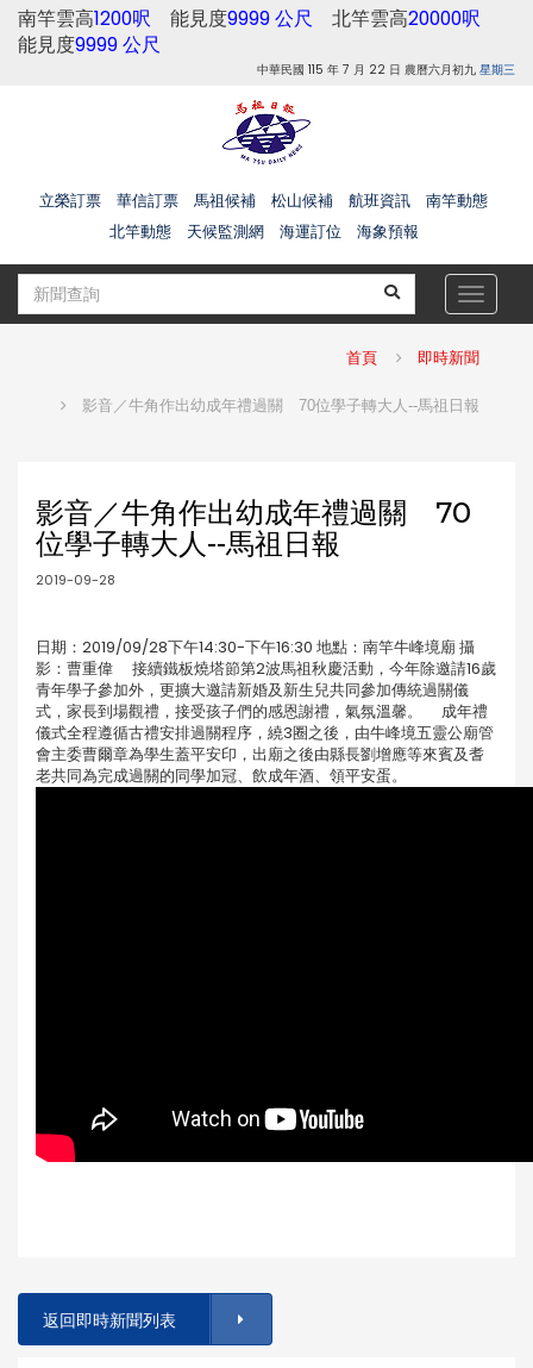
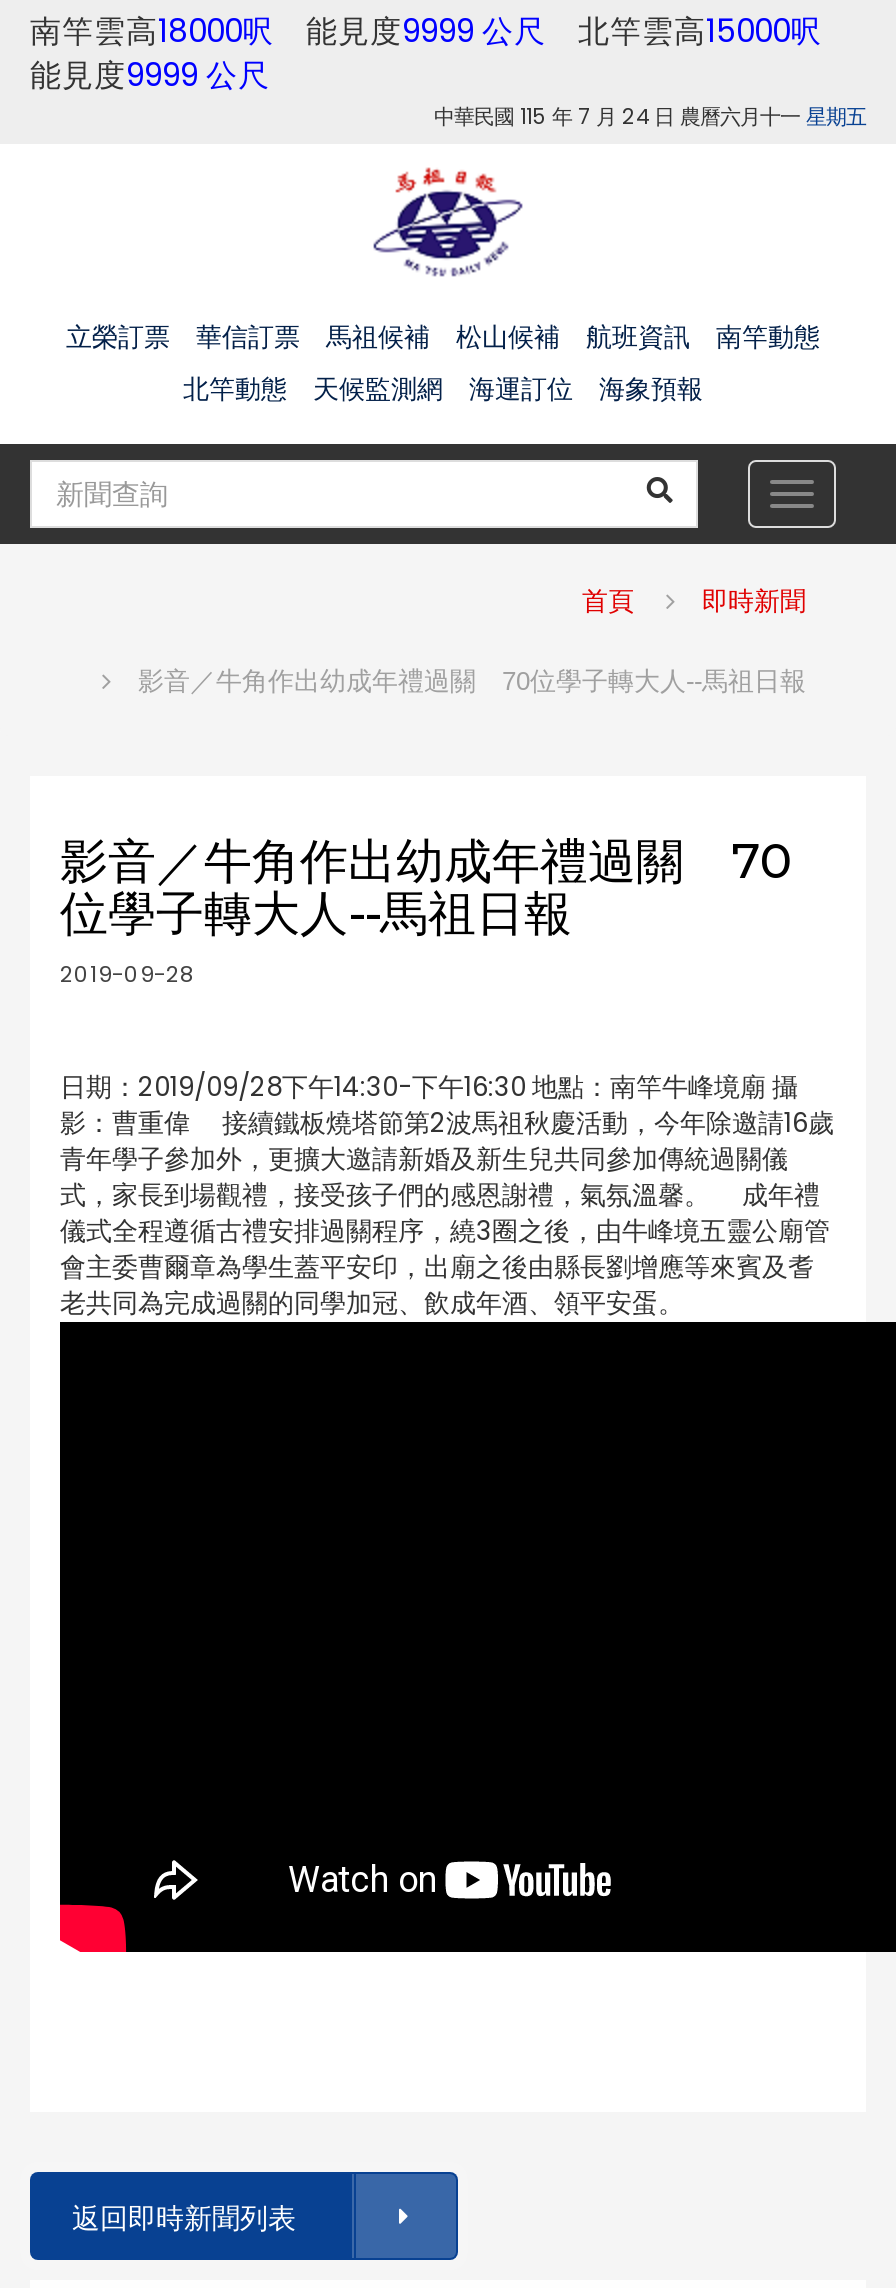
- 南竿雲高1200呎能見度9999 公尺北竿雲高20000呎
+ 南竿雲高18000呎能見度9999 公尺北竿雲高15000呎

- 中華民國 115 年 7 月 22 日 農曆六月初九星期三
+ 中華民國 115 年 7 月 24 日 農曆六月十一星期五
